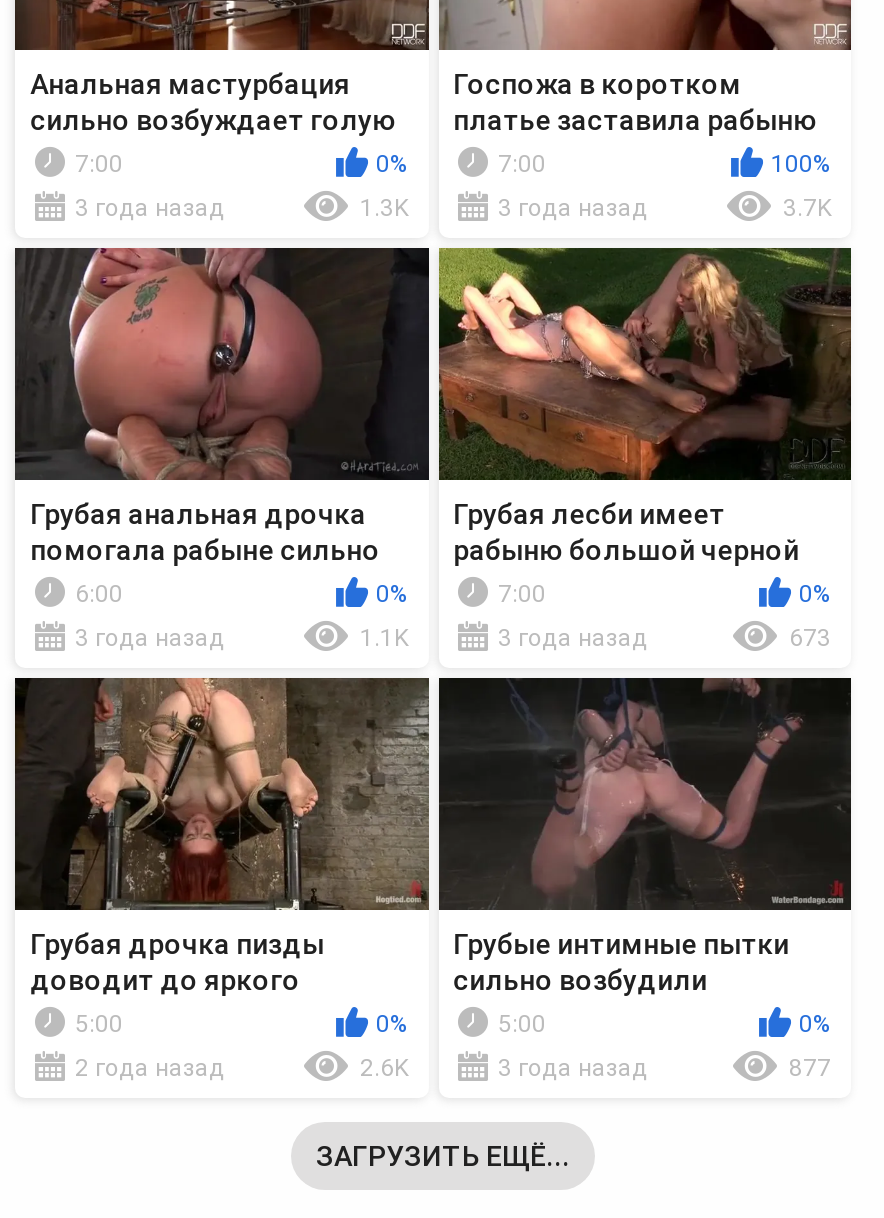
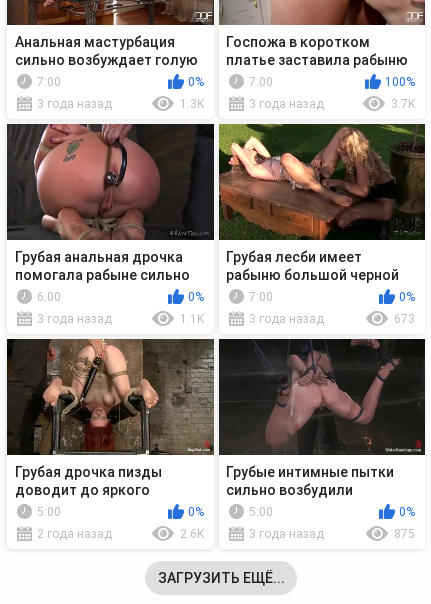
- 877
+ 875
